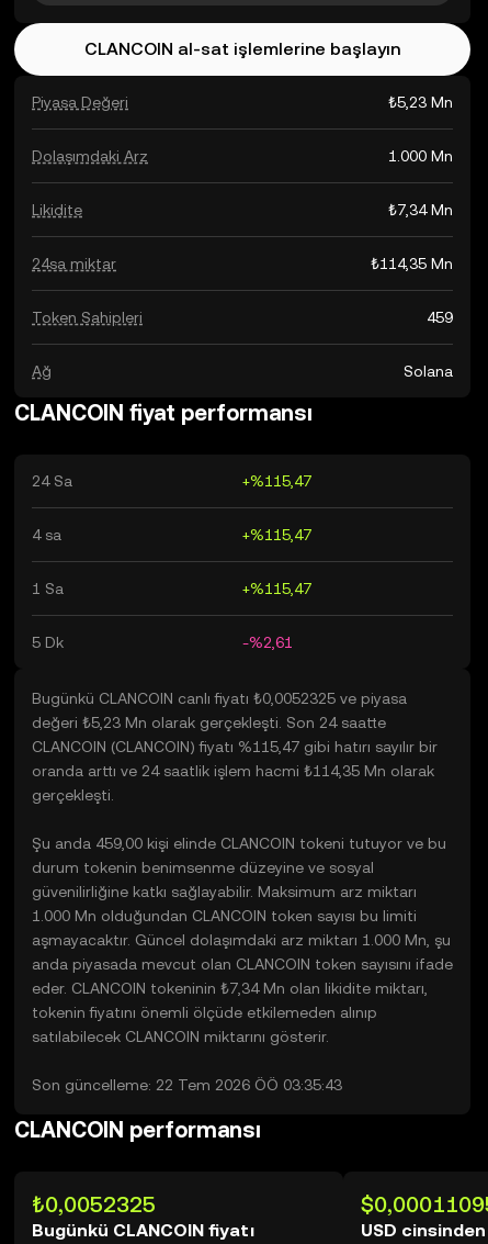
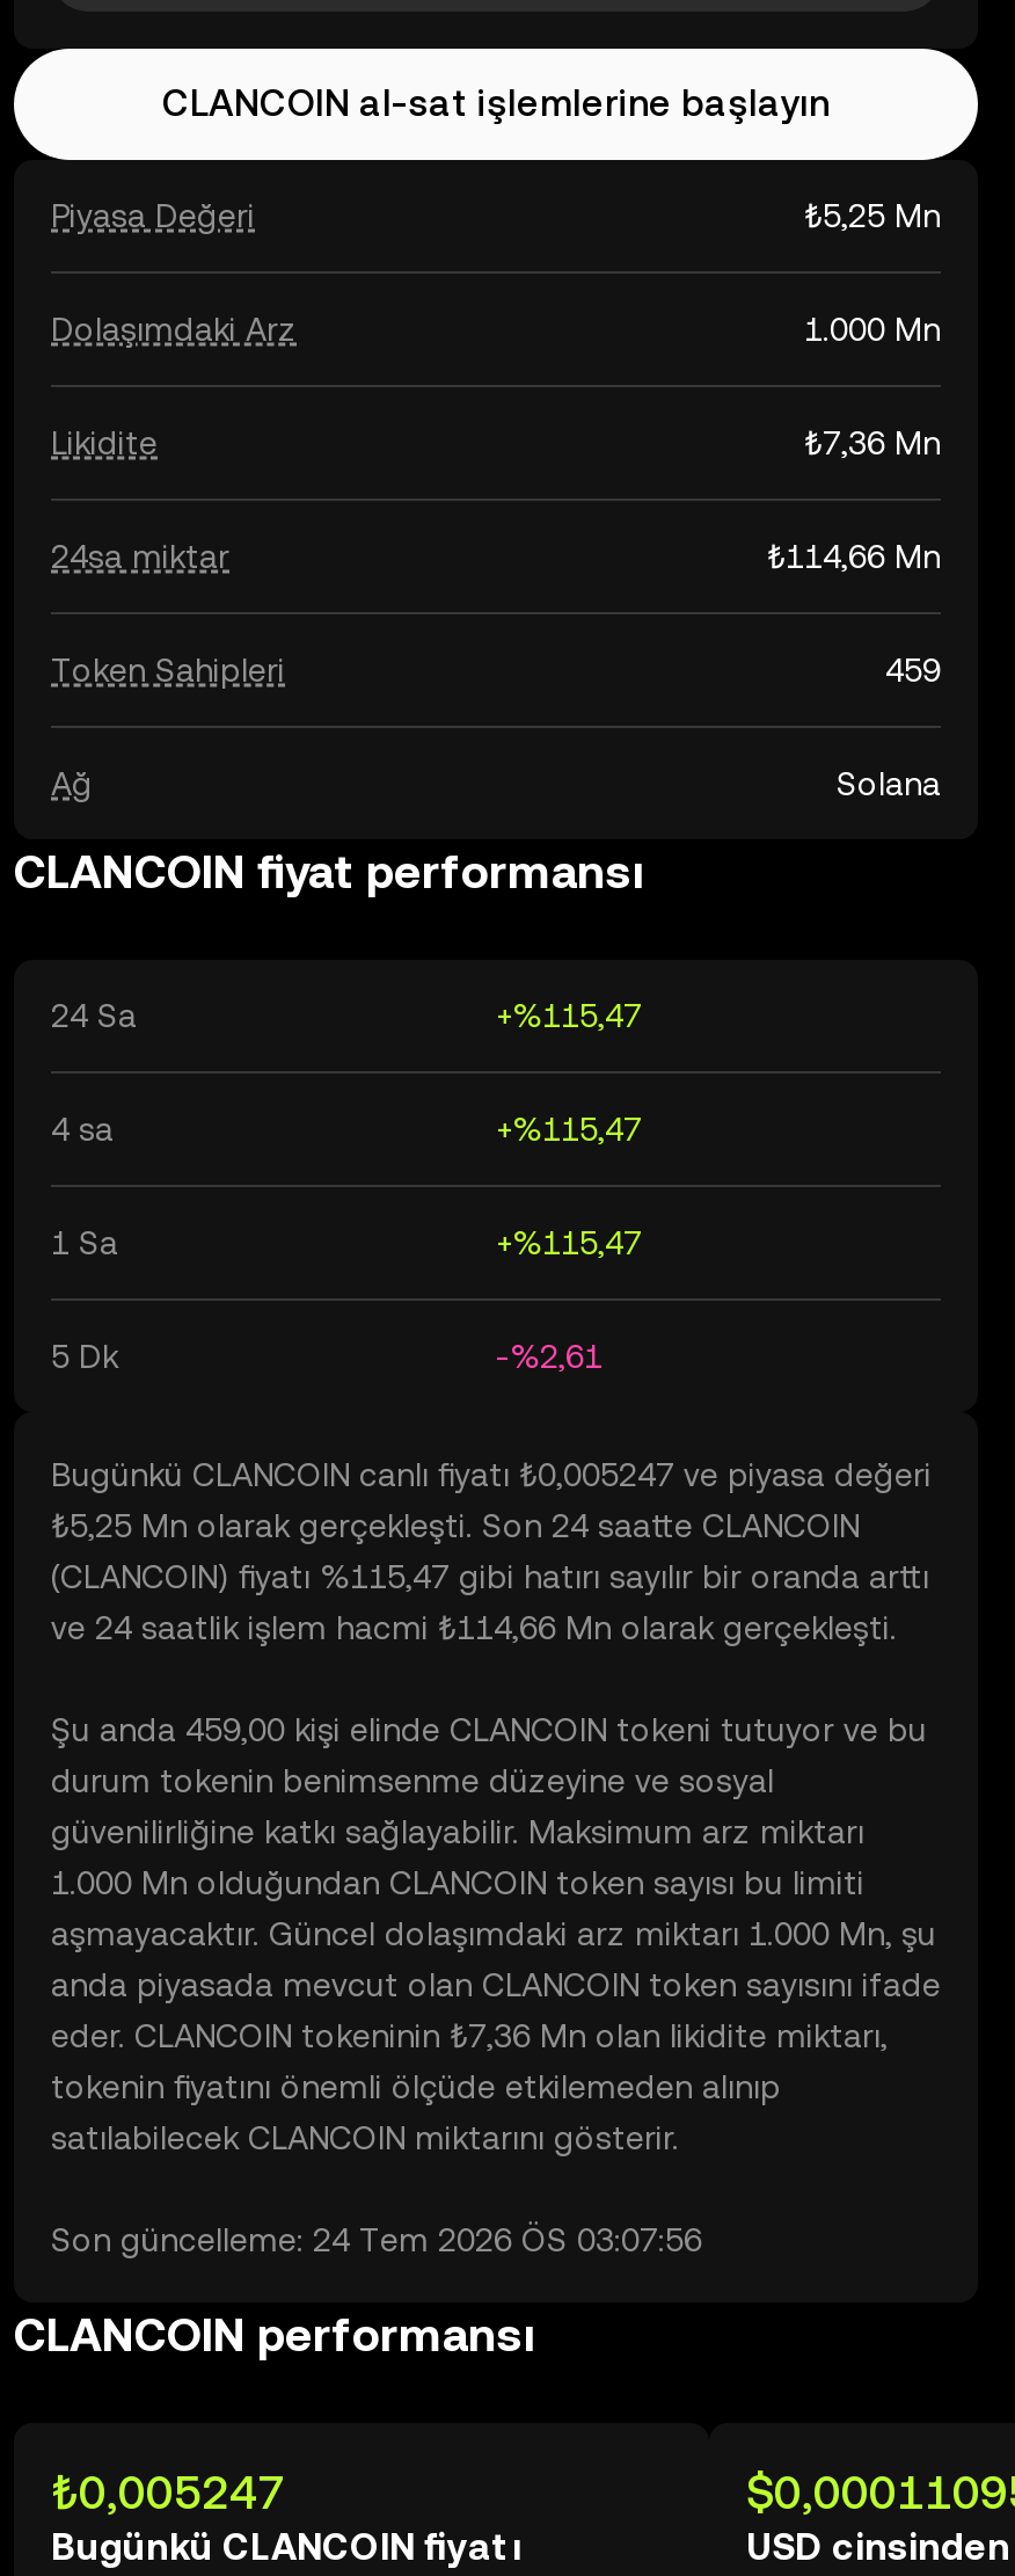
- ₺5,23 Mn
+ ₺5,25 Mn

- ₺7,34 Mn
+ ₺7,36 Mn

- ₺114,35 Mn
+ ₺114,66 Mn

- Bugünkü CLANCOIN canlı fiyatı ₺0,0052325 ve piyasa
- değeri ₺5,23 Mn olarak gerçekleşti. Son 24 saatte
- CLANCOIN (CLANCOIN) fiyatı %115,47 gibi hatırı sayılır bir
- oranda arttı ve 24 saatlik işlem hacmi ₺114,35 Mn olarak
- gerçekleşti.
+ Bugünkü CLANCOIN canlı fiyatı ₺0,005247 ve piyasa değeri
+ ₺5,25 Mn olarak gerçekleşti. Son 24 saatte CLANCOIN
+ (CLANCOIN) fiyatı %115,47 gibi hatırı sayılır bir oranda arttı
+ ve 24 saatlik işlem hacmi ₺114,66 Mn olarak gerçekleşti.

- eder. CLANCOIN tokeninin ₺7,34 Mn olan likidite miktarı,
+ eder. CLANCOIN tokeninin ₺7,36 Mn olan likidite miktarı,

- Son güncelleme: 22 Tem 2026 ÖÖ 03:35:43
+ Son güncelleme: 24 Tem 2026 ÖS 03:07:56

- ₺0,0052325
+ ₺0,005247
